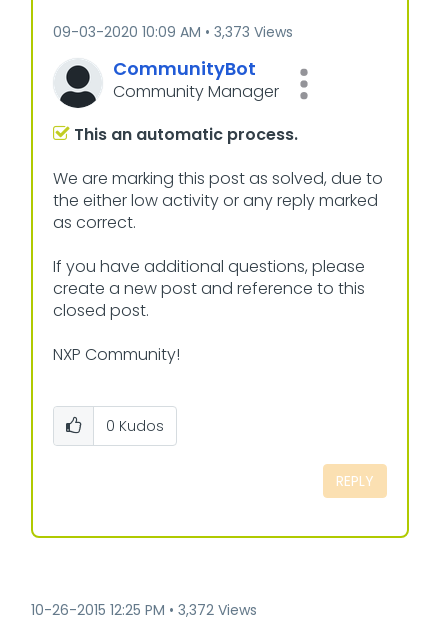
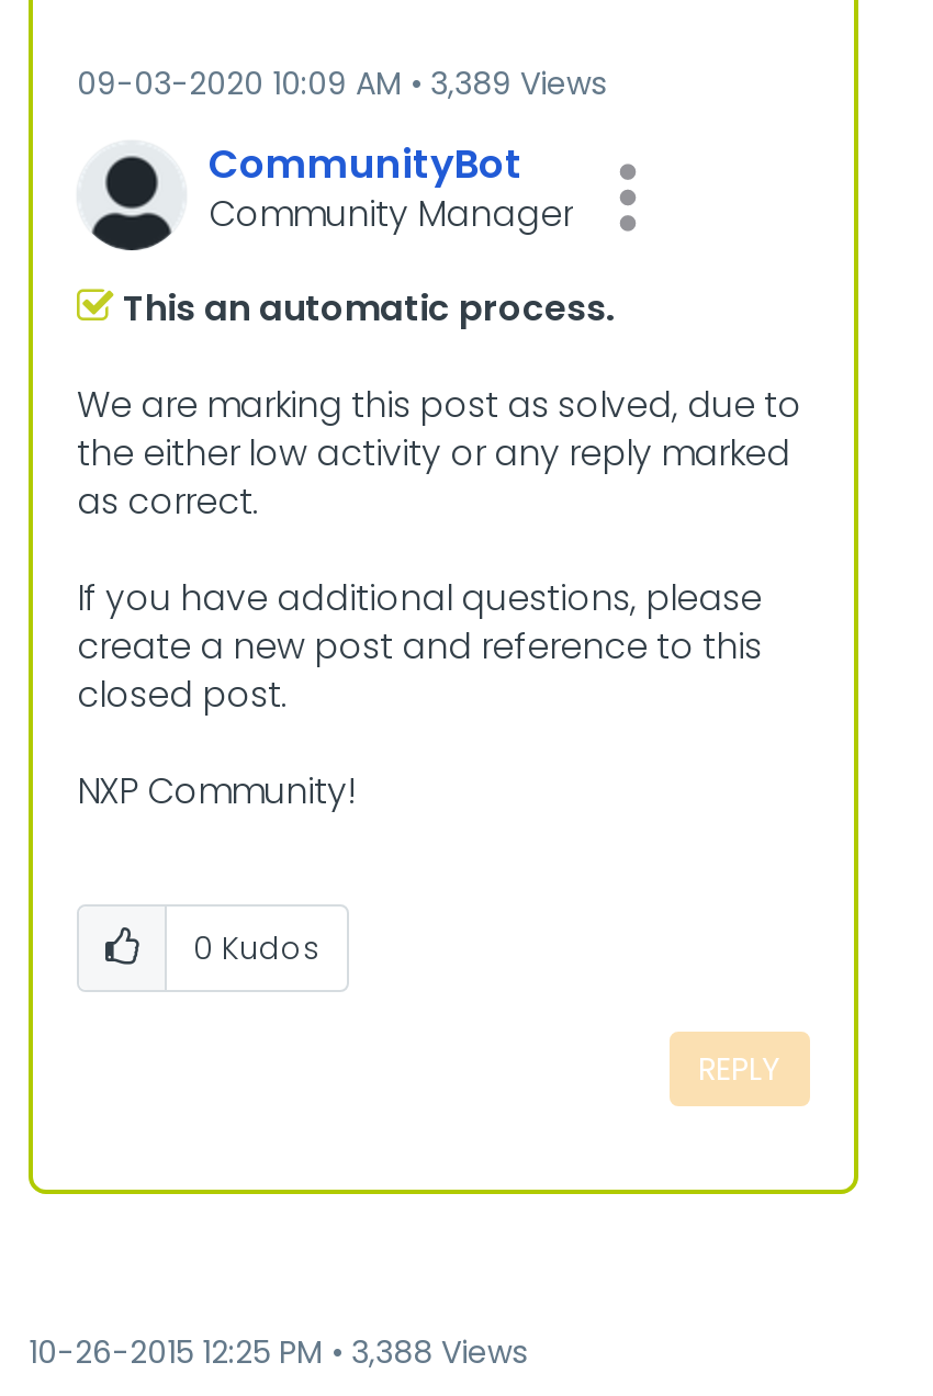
- 09-03-2020 10:09 AM 3,373 Views
+ 09-03-2020 10:09 AM 3,389 Views

- 10-26-2015 12:25 PM 3,372 Views
+ 10-26-2015 12:25 PM 3,388 Views
